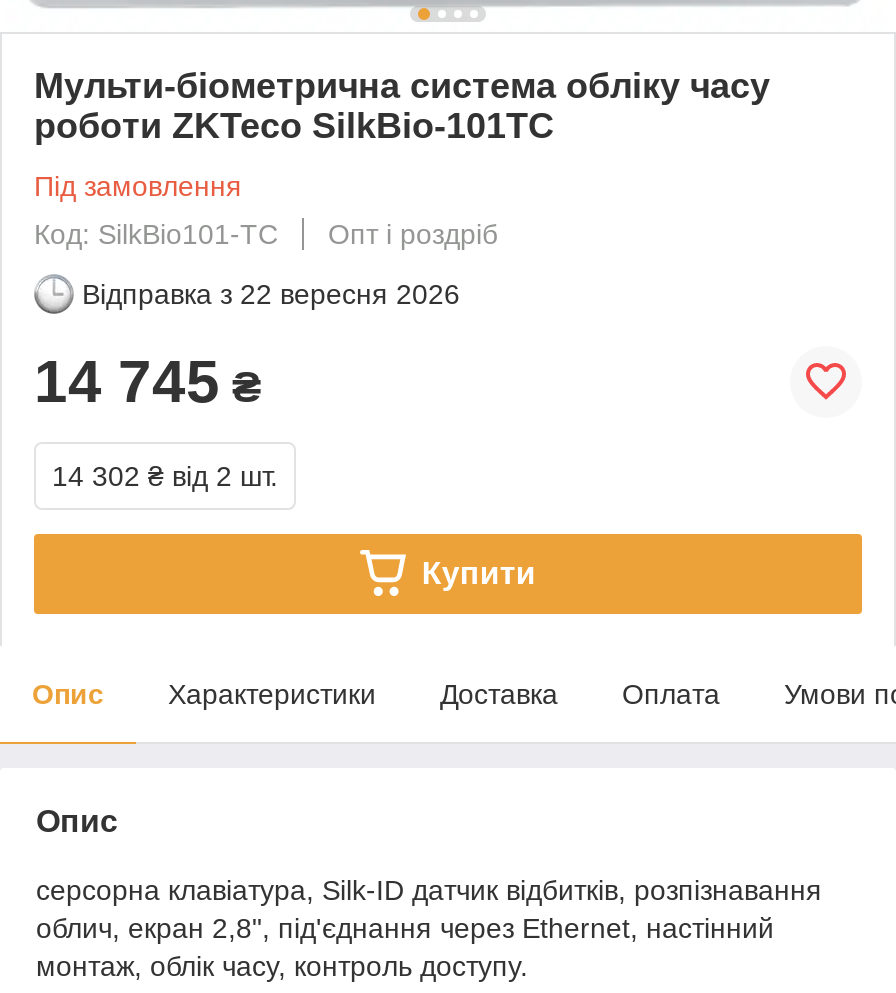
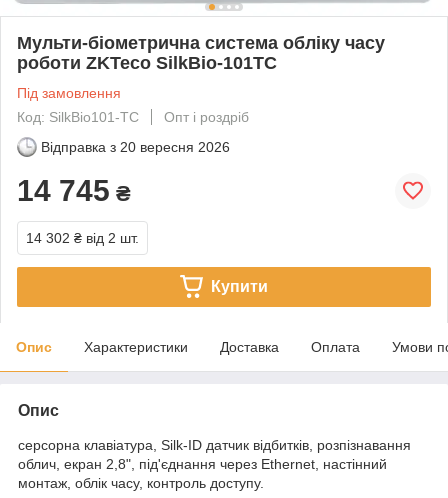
- Відправка з 22 вересня 2026
+ Відправка з 20 вересня 2026
